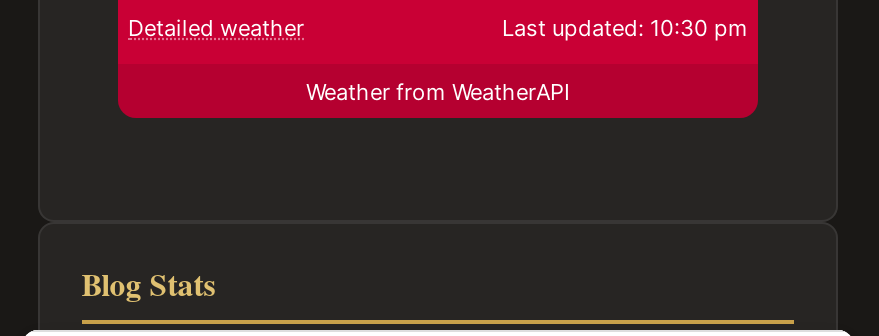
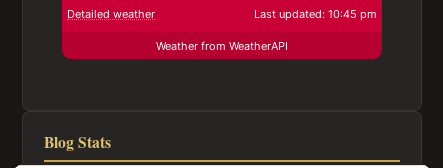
- Last updated: 10:30 pm
+ Last updated: 10:45 pm
